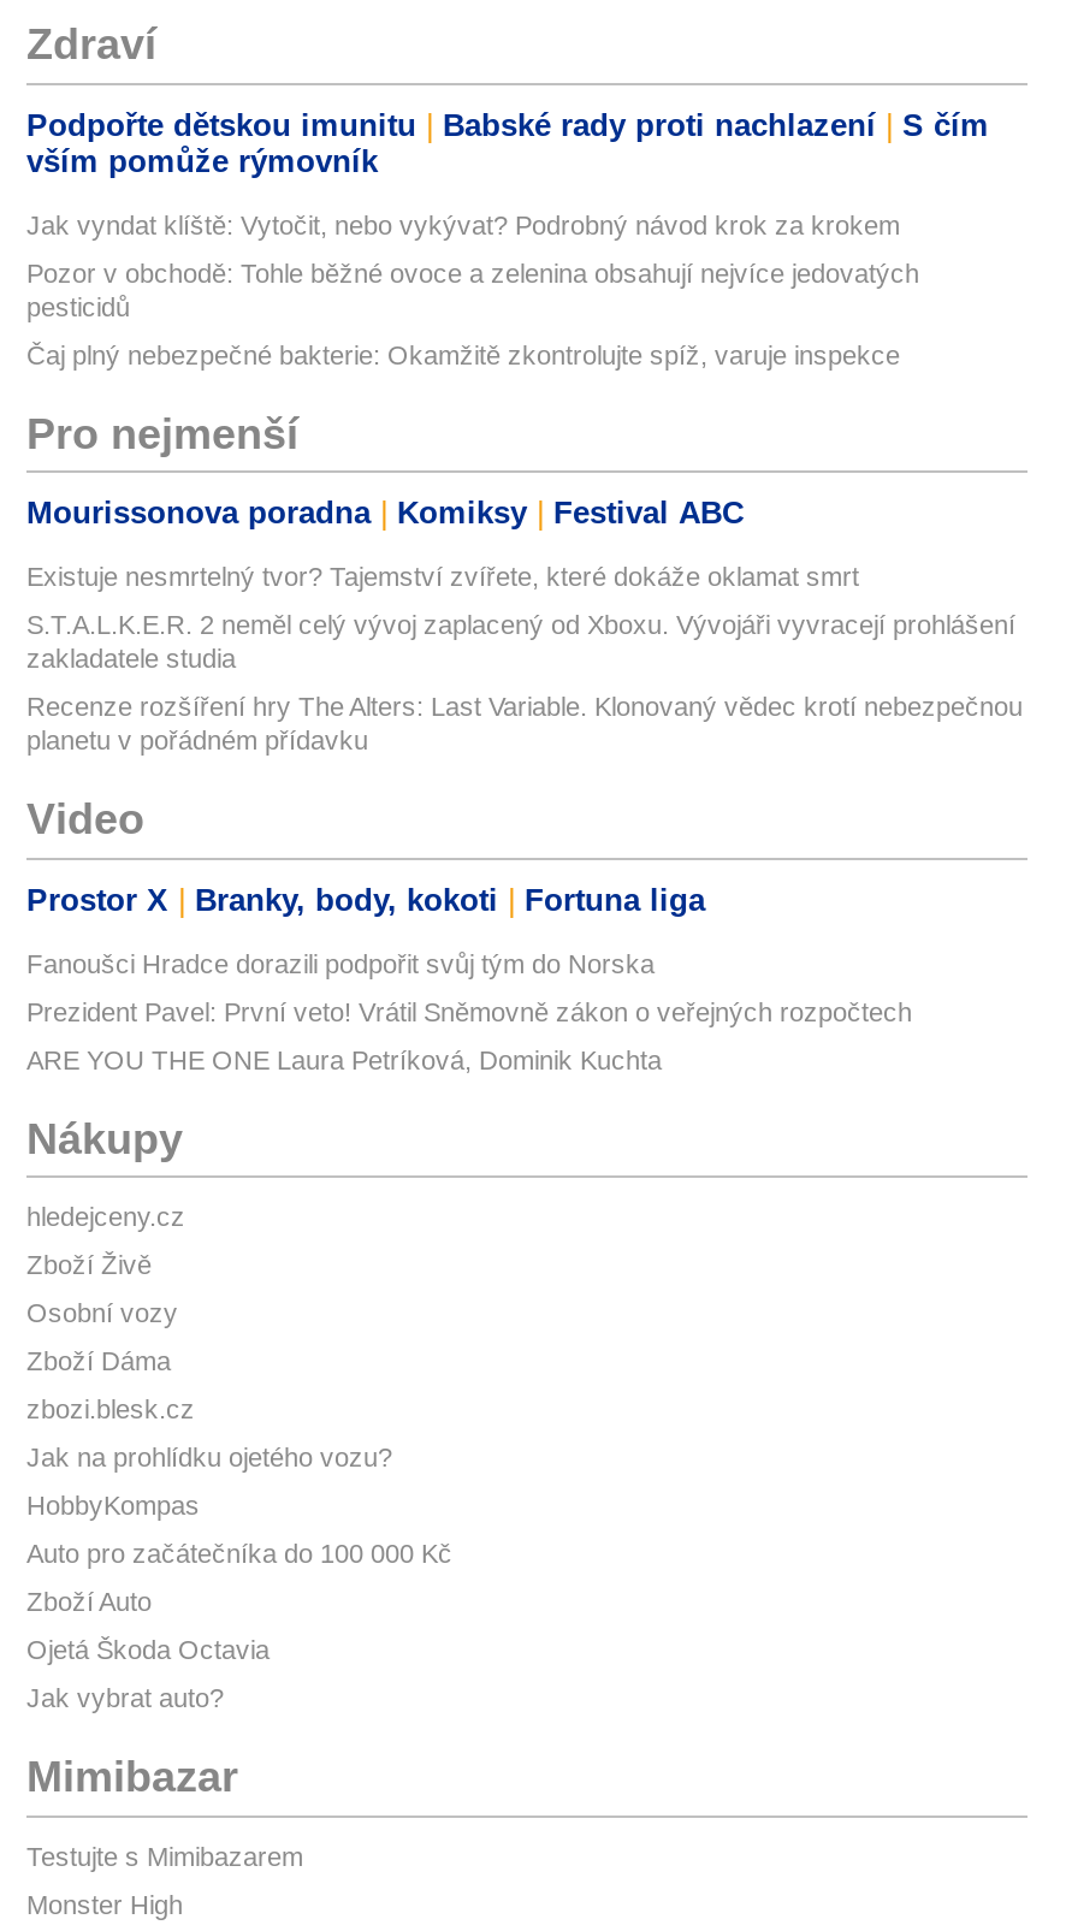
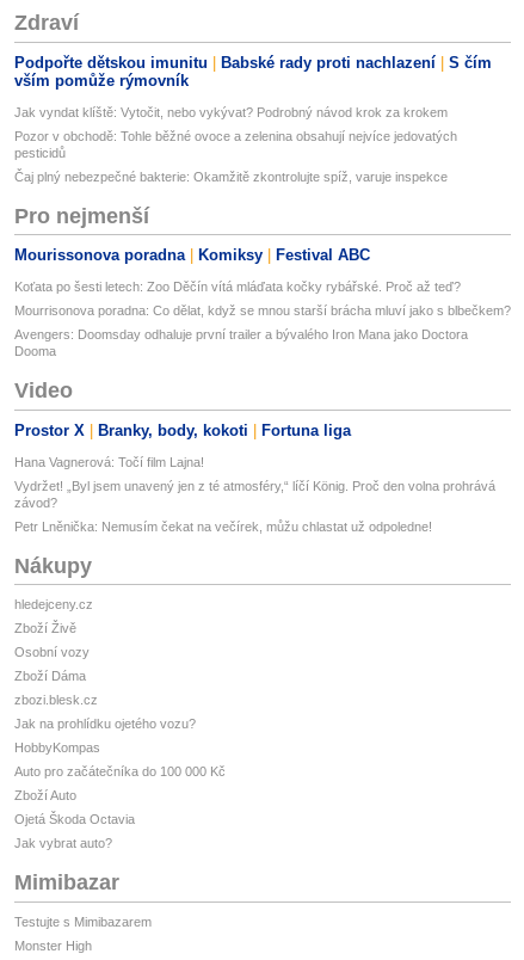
- Existuje nesmrtelný tvor? Tajemství zvířete, které dokáže oklamat smrt
+ Koťata po šesti letech: Zoo Děčín vítá mláďata kočky rybářské. Proč až teď?

- S.T.A.L.K.E.R. 2 neměl celý vývoj zaplacený od Xboxu. Vývojáři vyvracejí prohlášení
- zakladatele studia
+ Mourrisonova poradna: Co dělat, když se mnou starší brácha mluví jako s blbečkem?

- Recenze rozšíření hry The Alters: Last Variable. Klonovaný vědec krotí nebezpečnou
- planetu v pořádném přídavku
+ Avengers: Doomsday odhaluje první trailer a bývalého Iron Mana jako Doctora
+ Dooma

- Fanoušci Hradce dorazili podpořit svůj tým do Norska
+ Hana Vagnerová: Točí film Lajna!

- Prezident Pavel: První veto! Vrátil Sněmovně zákon o veřejných rozpočtech
+ Vydržet! „Byl jsem unavený jen z té atmosféry,“ líčí König. Proč den volna prohrává
+ závod?

- ARE YOU THE ONE Laura Petríková, Dominik Kuchta
+ Petr Lněnička: Nemusím čekat na večírek, můžu chlastat už odpoledne!
